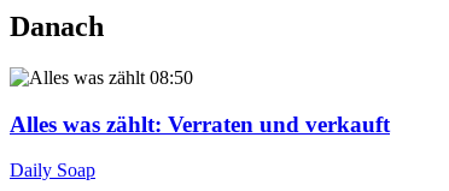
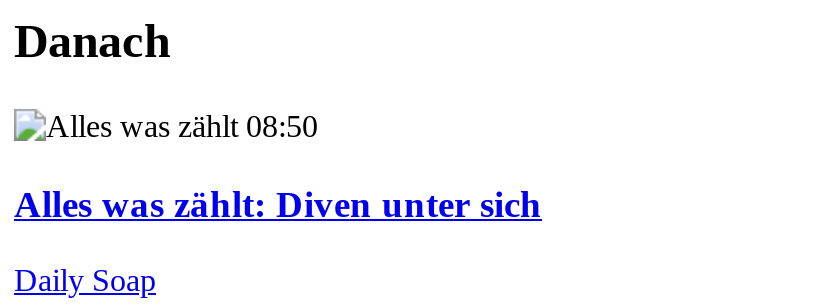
- Alles was zählt: Verraten und verkauft
+ Alles was zählt: Diven unter sich
